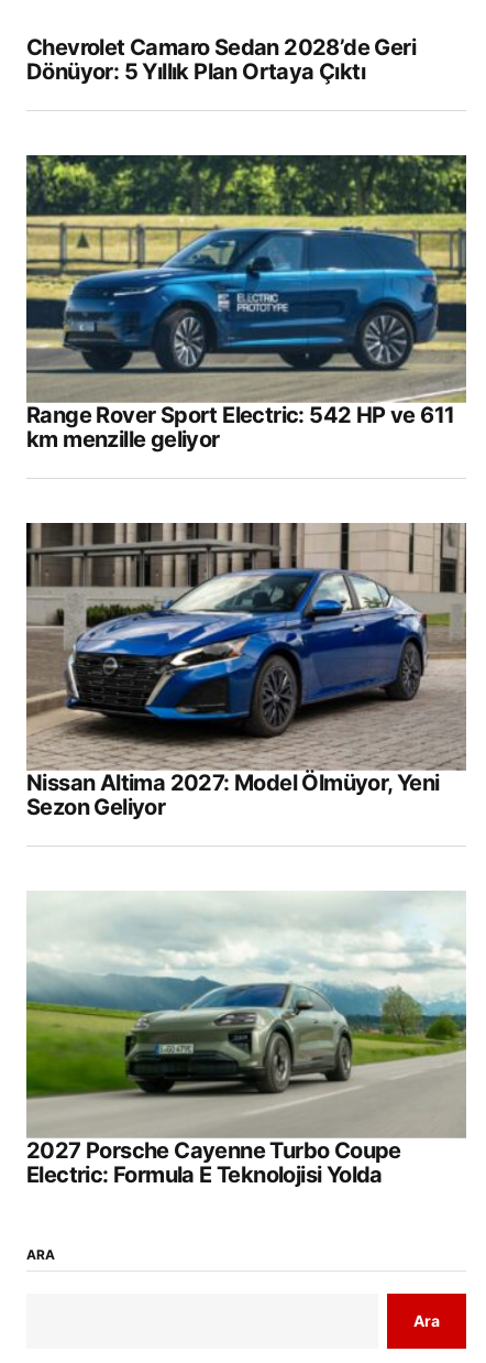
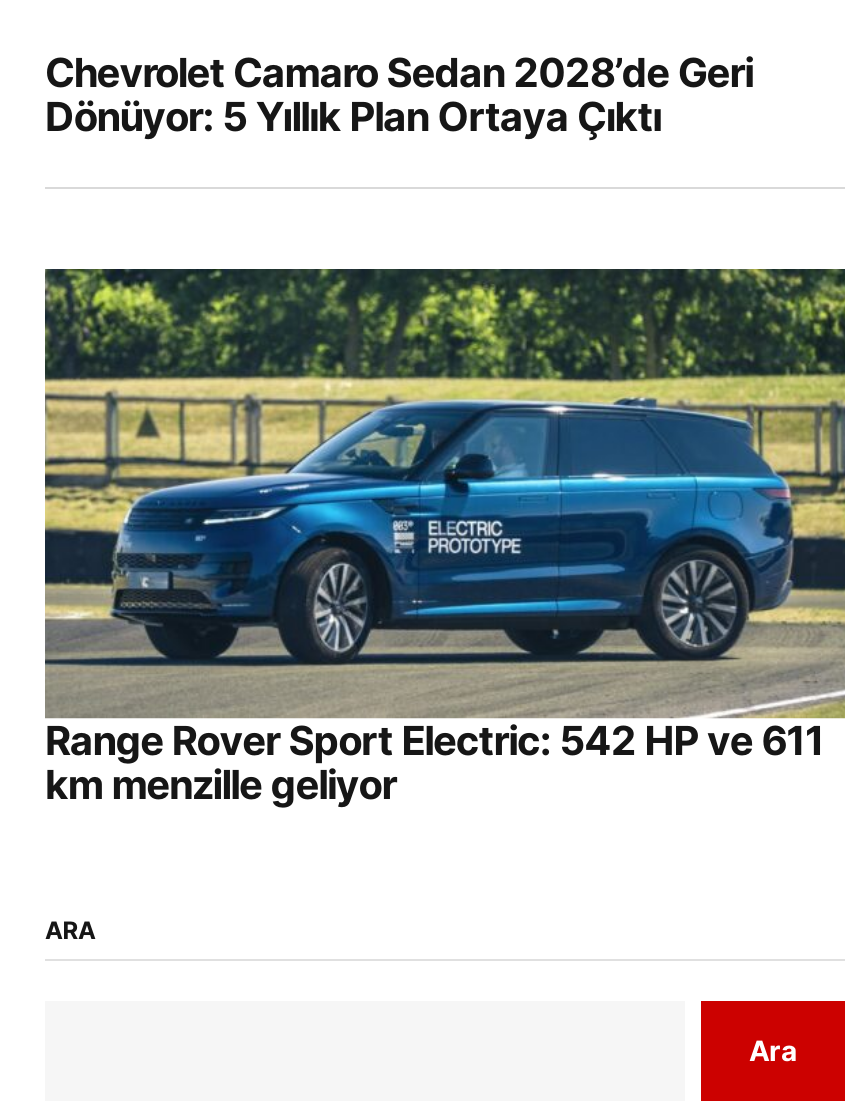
- [image]
- Nissan Altima 2027: Model Ölmüyor, Yeni
- Sezon Geliyor

- [image]
- 2027 Porsche Cayenne Turbo Coupe
- Electric: Formula E Teknolojisi Yolda
